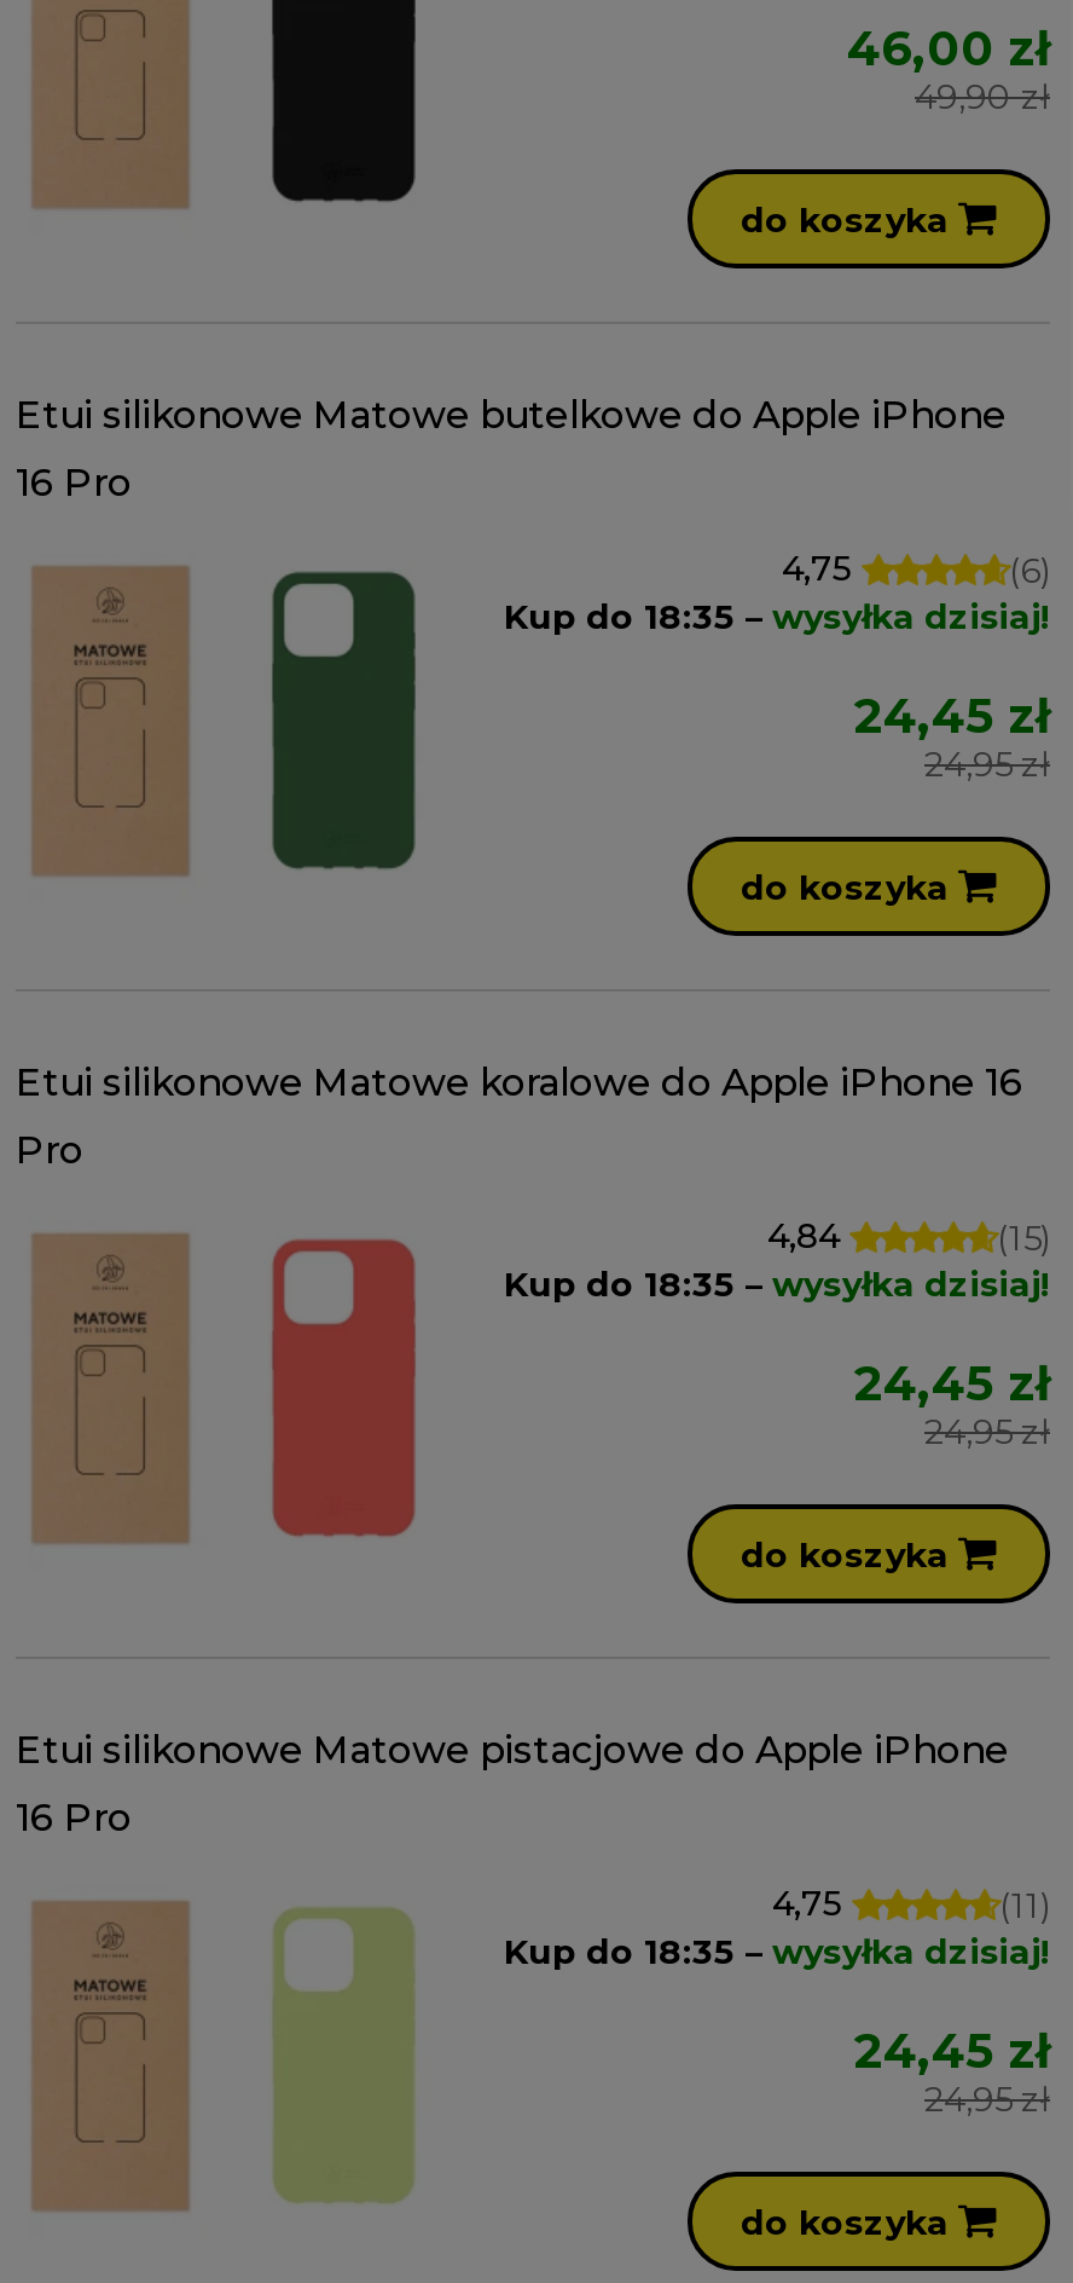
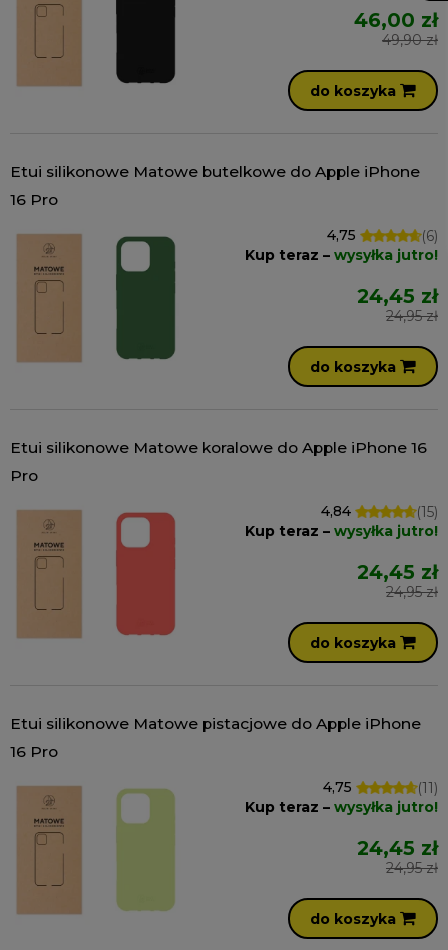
- Kup do 18:35 – wysyłka dzisiaj!
+ Kup teraz – wysyłka jutro!

- Kup do 18:35 – wysyłka dzisiaj!
+ Kup teraz – wysyłka jutro!

- Kup do 18:35 – wysyłka dzisiaj!
+ Kup teraz – wysyłka jutro!
